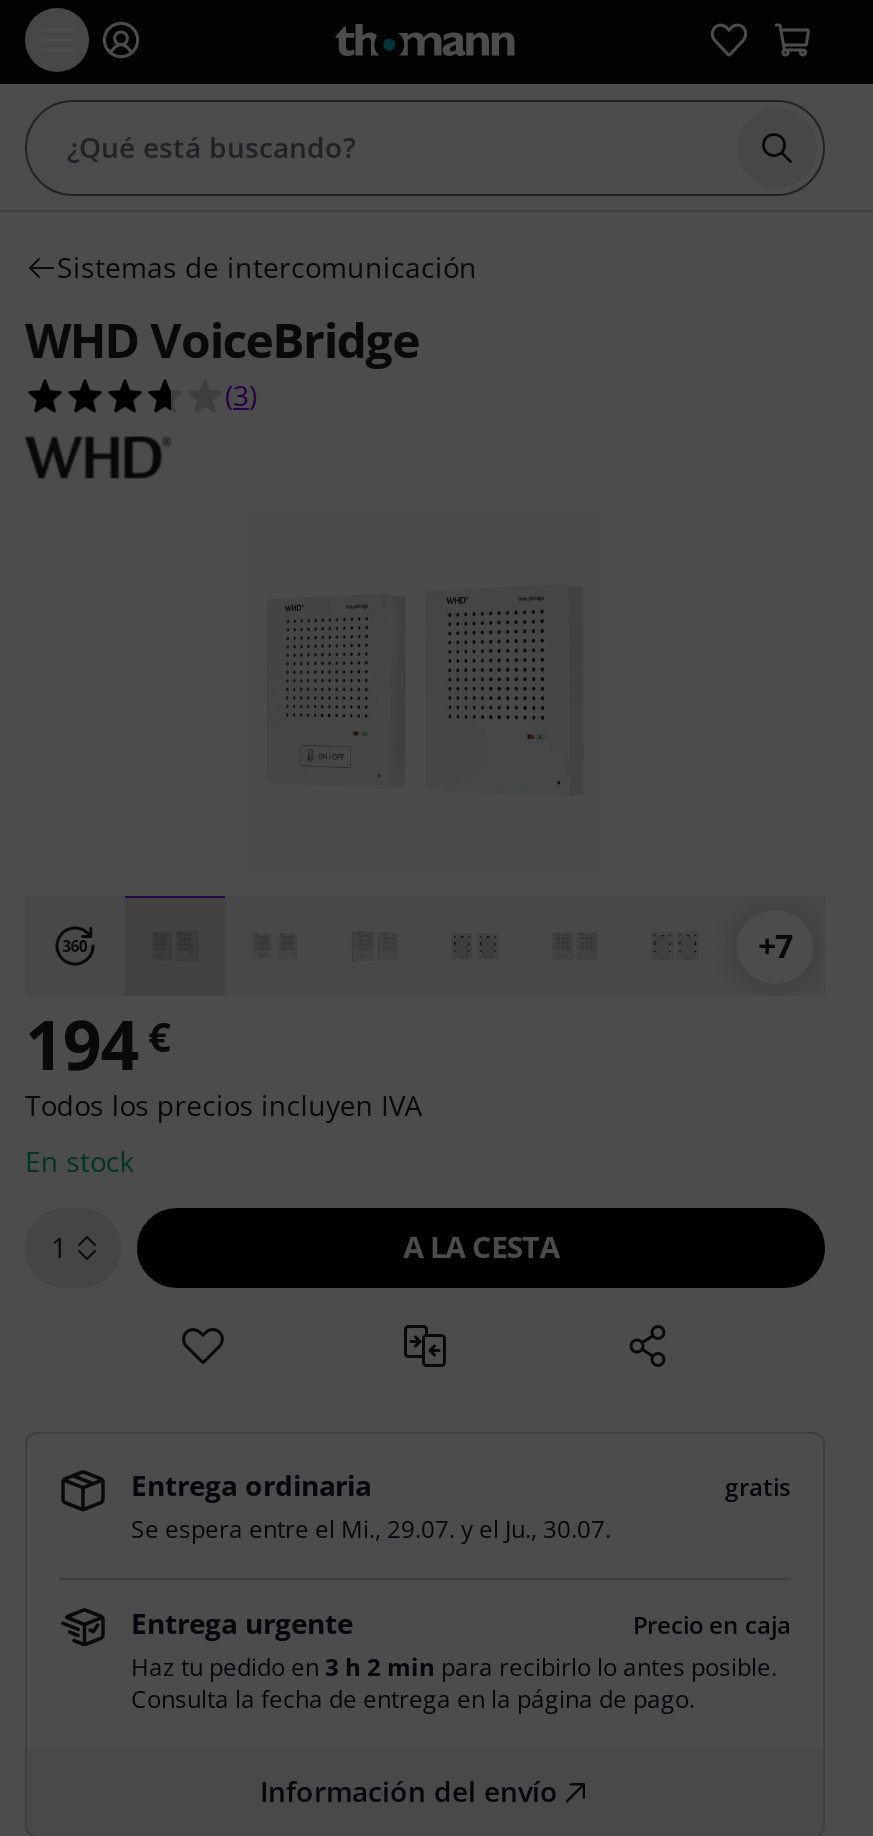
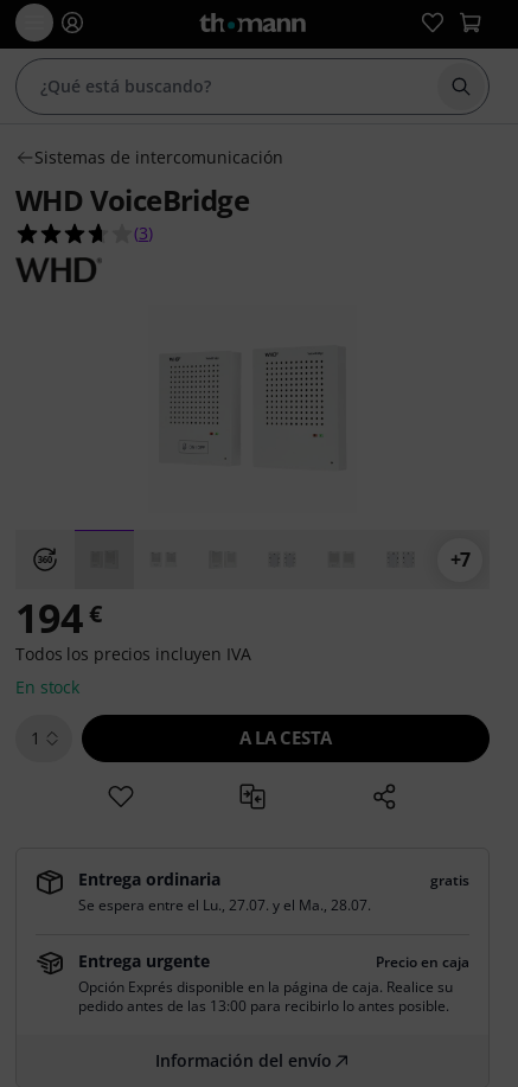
- Se espera entre el Mi., 29.07. y el Ju., 30.07.
+ Se espera entre el Lu., 27.07. y el Ma., 28.07.

- Haz tu pedido en 3 h 2 min para recibirlo lo antes posible.
- Consulta la fecha de entrega en la página de pago.
+ Opción Exprés disponible en la página de caja. Realice su
+ pedido antes de las 13:00 para recibirlo lo antes posible.
